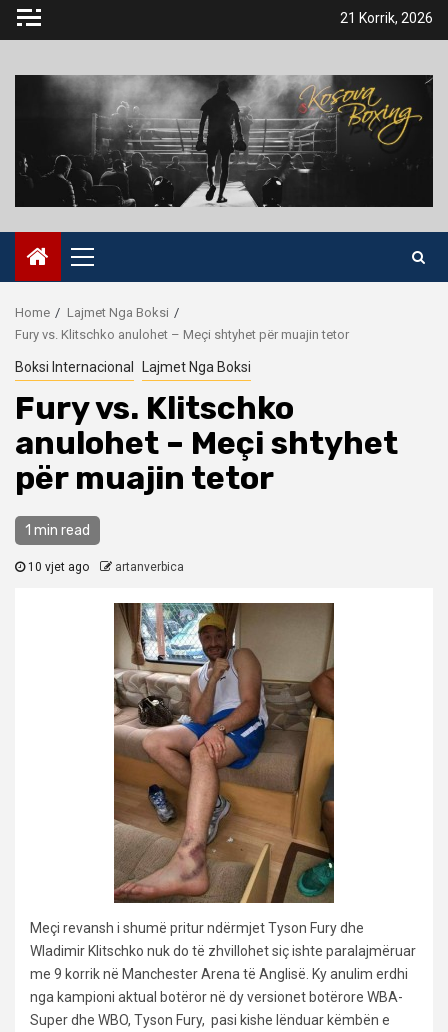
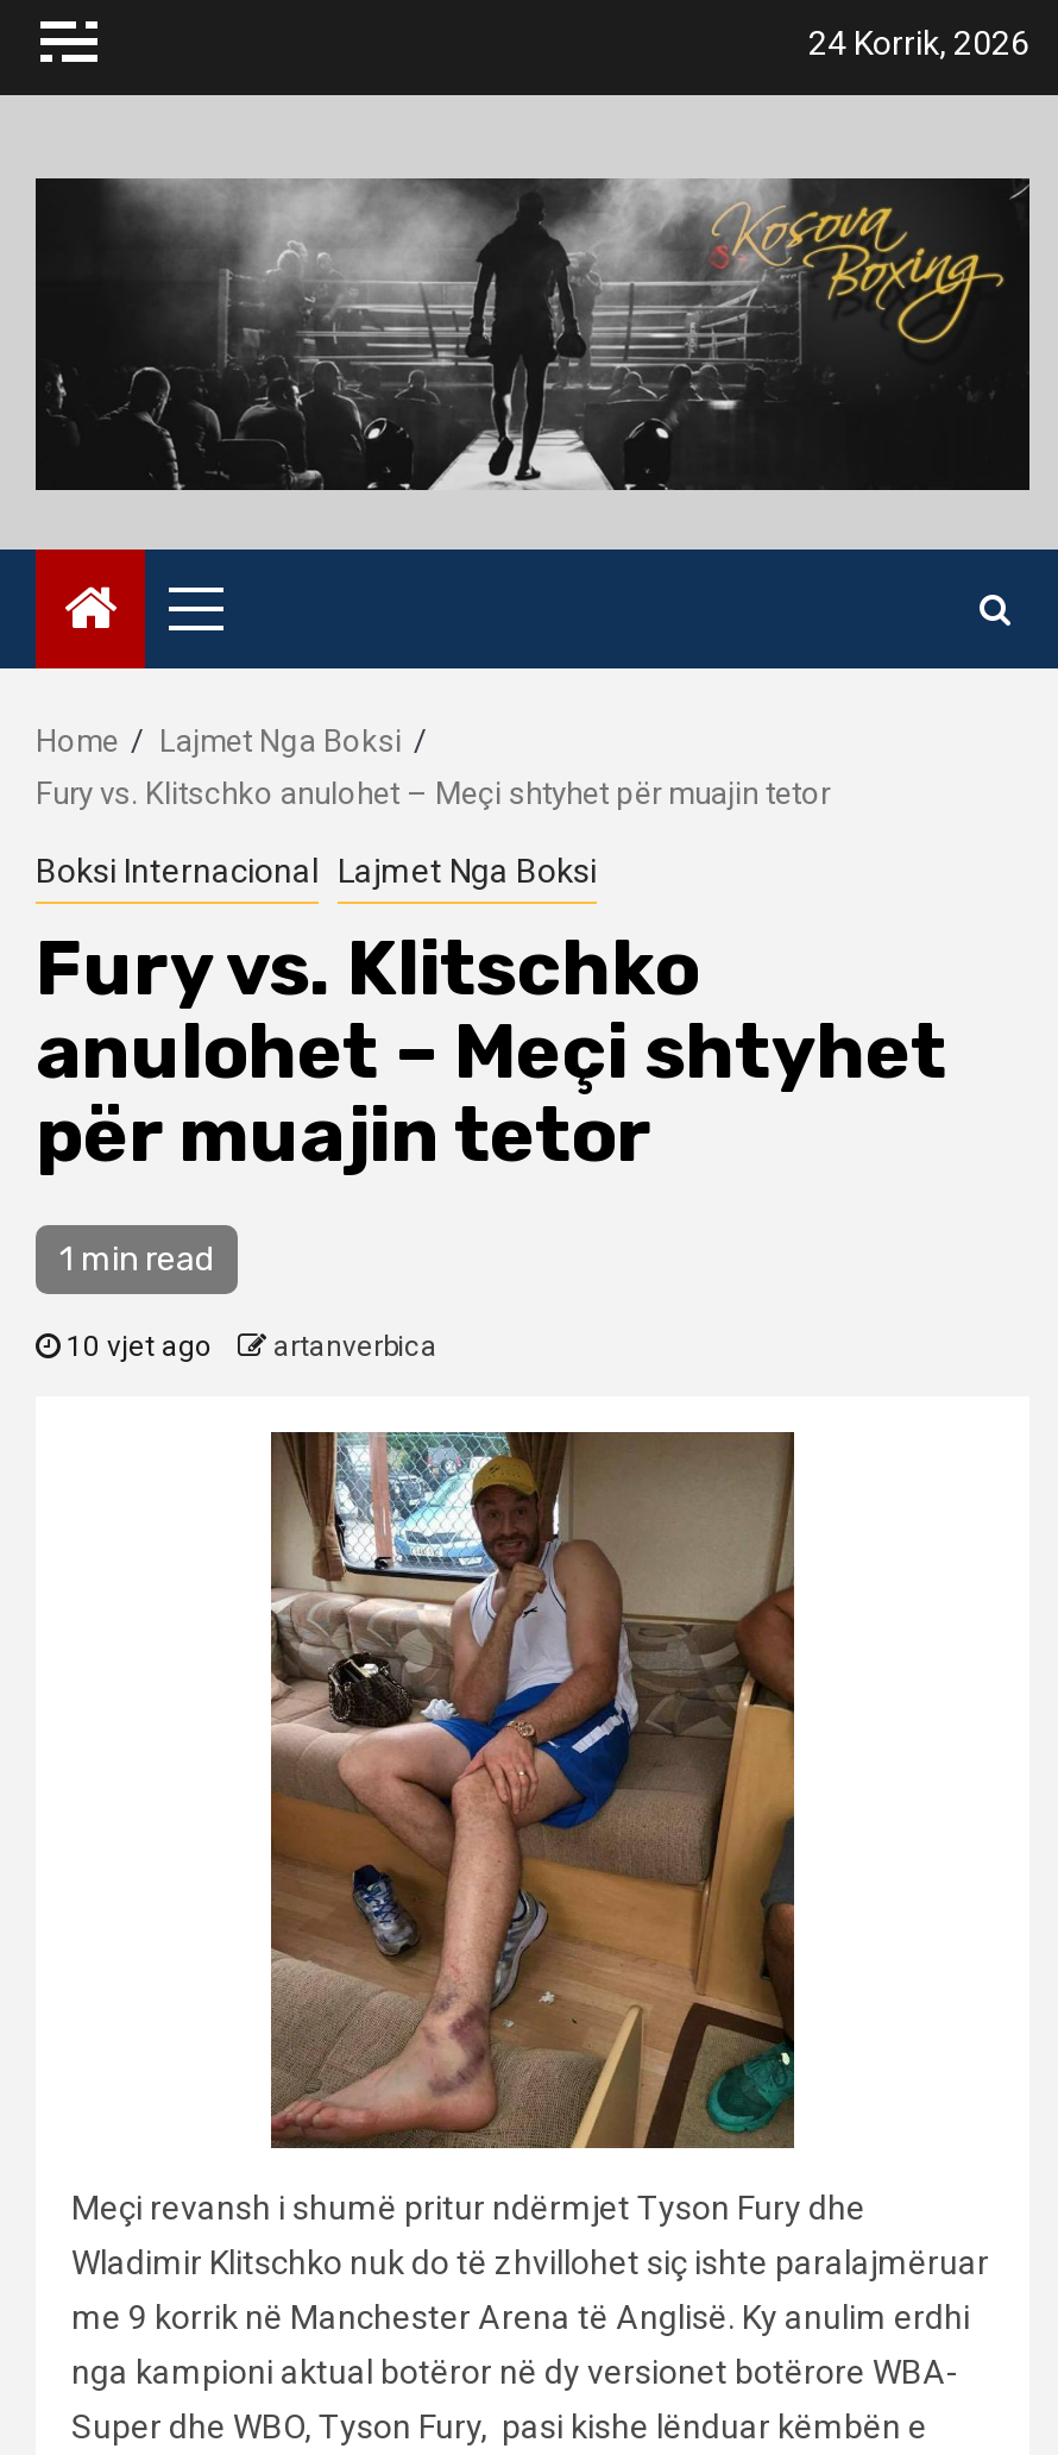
- 21 Korrik, 2026
+ 24 Korrik, 2026
